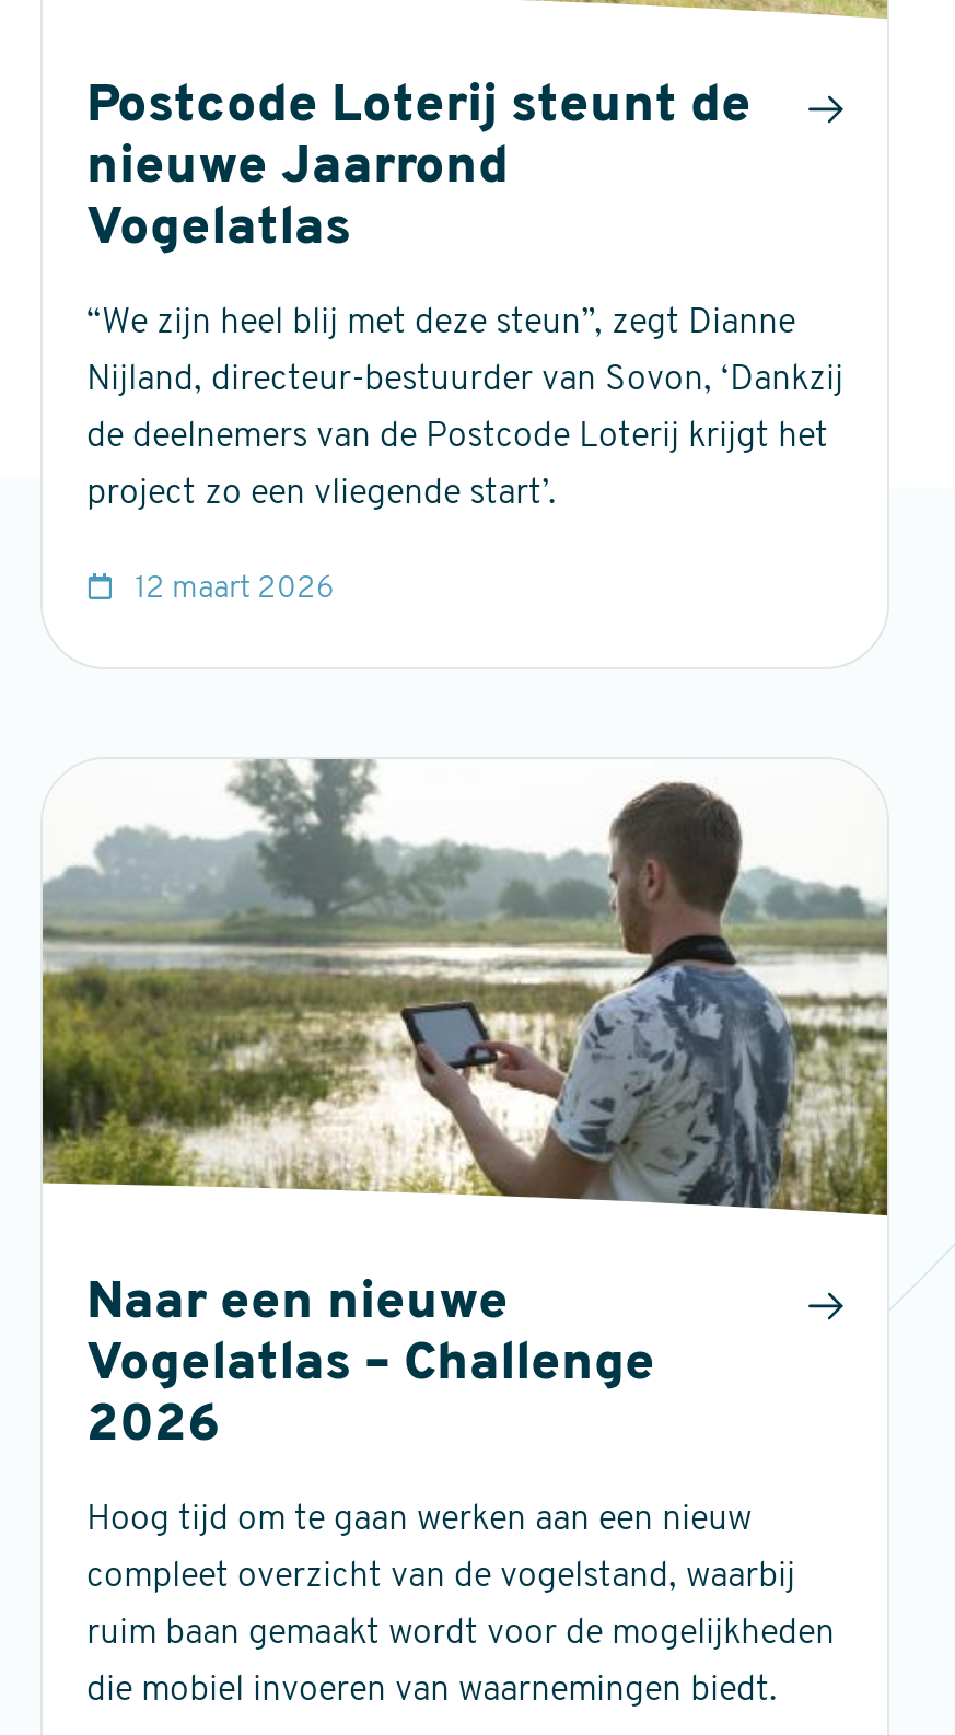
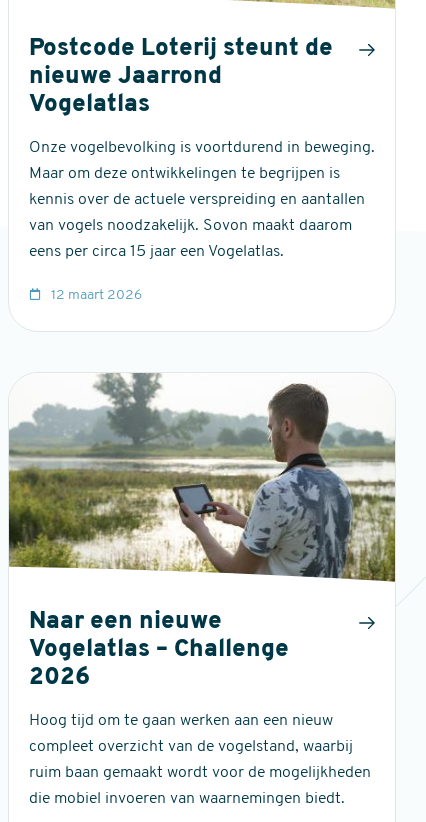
- “We zijn heel blij met deze steun”, zegt Dianne
- Nijland, directeur-bestuurder van Sovon, ‘Dankzij
- de deelnemers van de Postcode Loterij krijgt het
- project zo een vliegende start’.
+ Onze vogelbevolking is voortdurend in beweging.
+ Maar om deze ontwikkelingen te begrijpen is
+ kennis over de actuele verspreiding en aantallen
+ van vogels noodzakelijk. Sovon maakt daarom
+ eens per circa 15 jaar een Vogelatlas.
